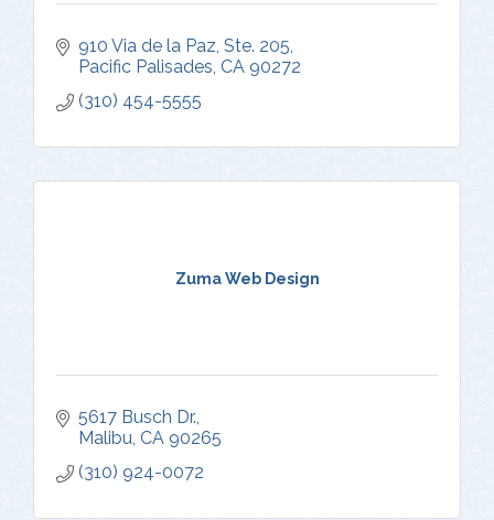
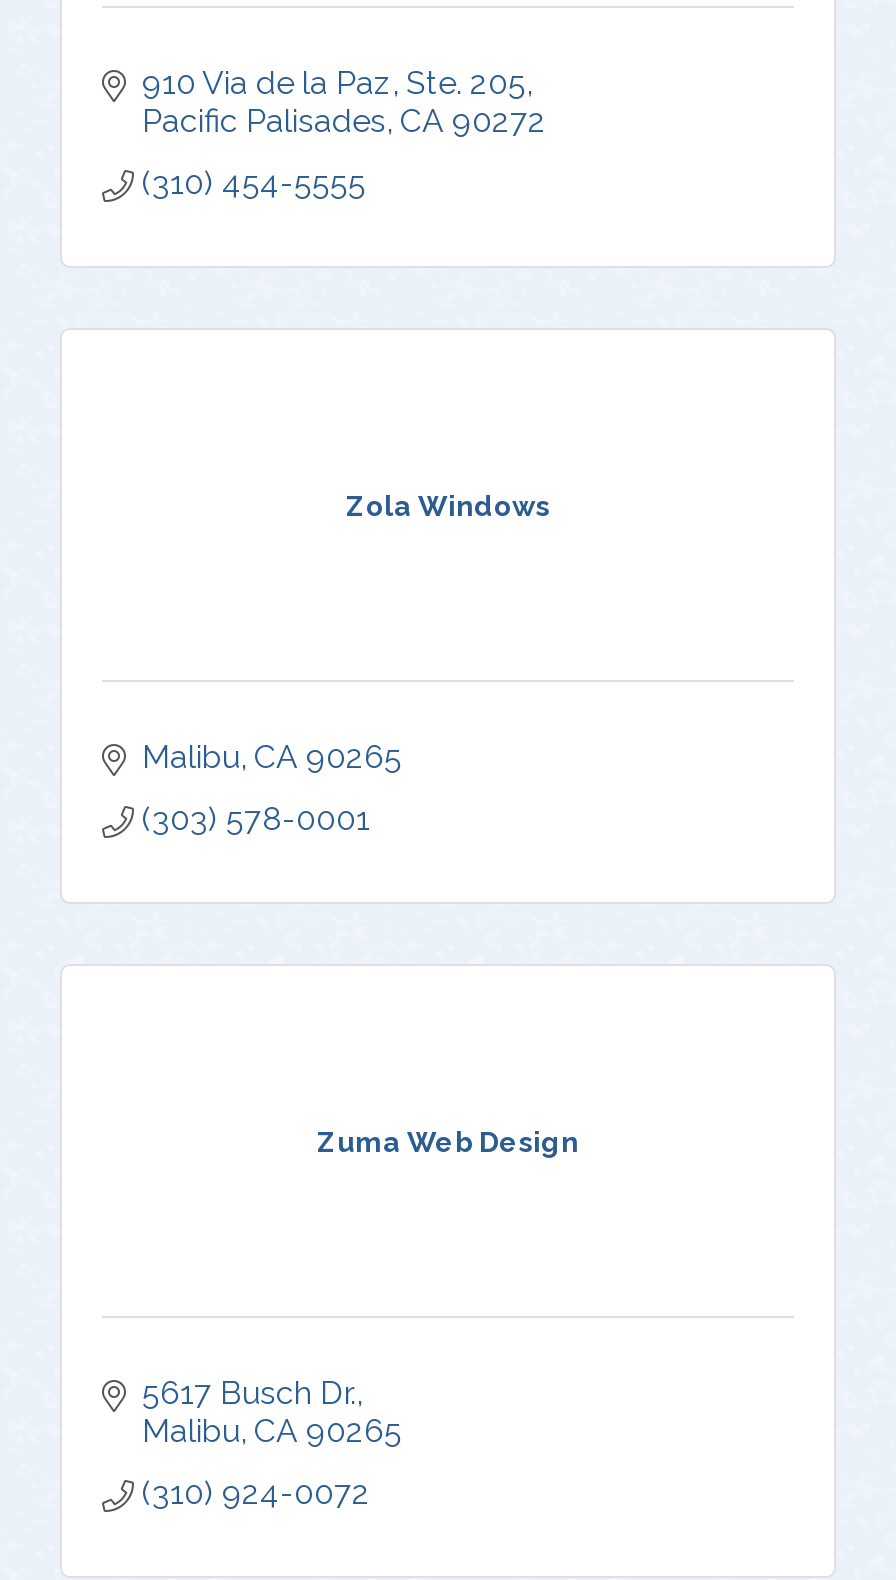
+ Malibu CA 90265
+ (303) 578-0001

+ Zola Windows
